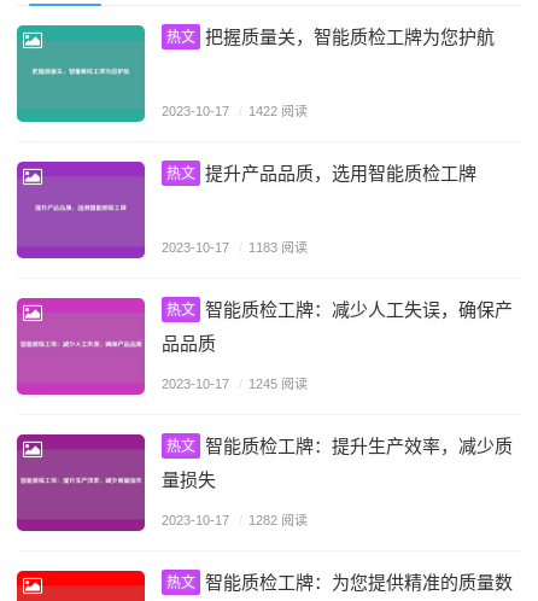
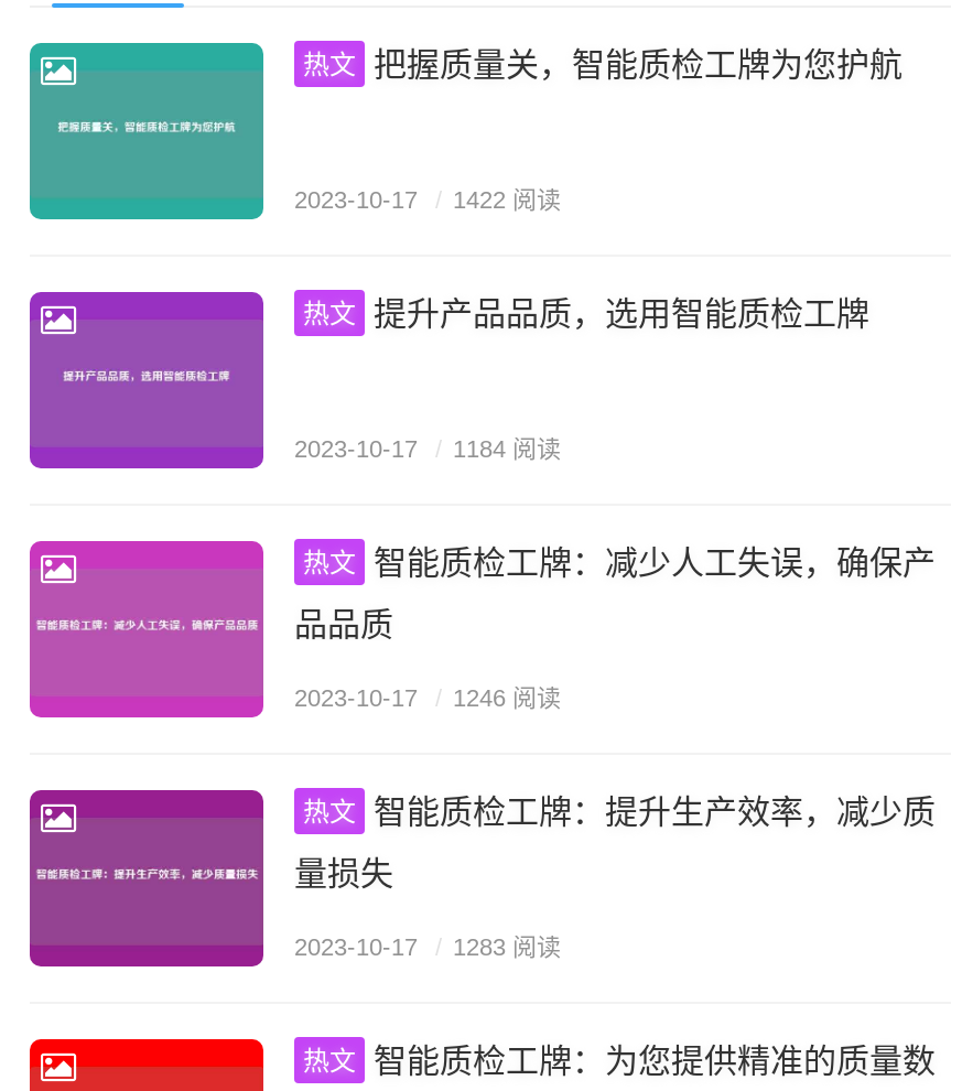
- 2023-10-17 / 1183 阅读
+ 2023-10-17 / 1184 阅读

- 2023-10-17 / 1245 阅读
+ 2023-10-17 / 1246 阅读

- 2023-10-17 / 1282 阅读
+ 2023-10-17 / 1283 阅读
